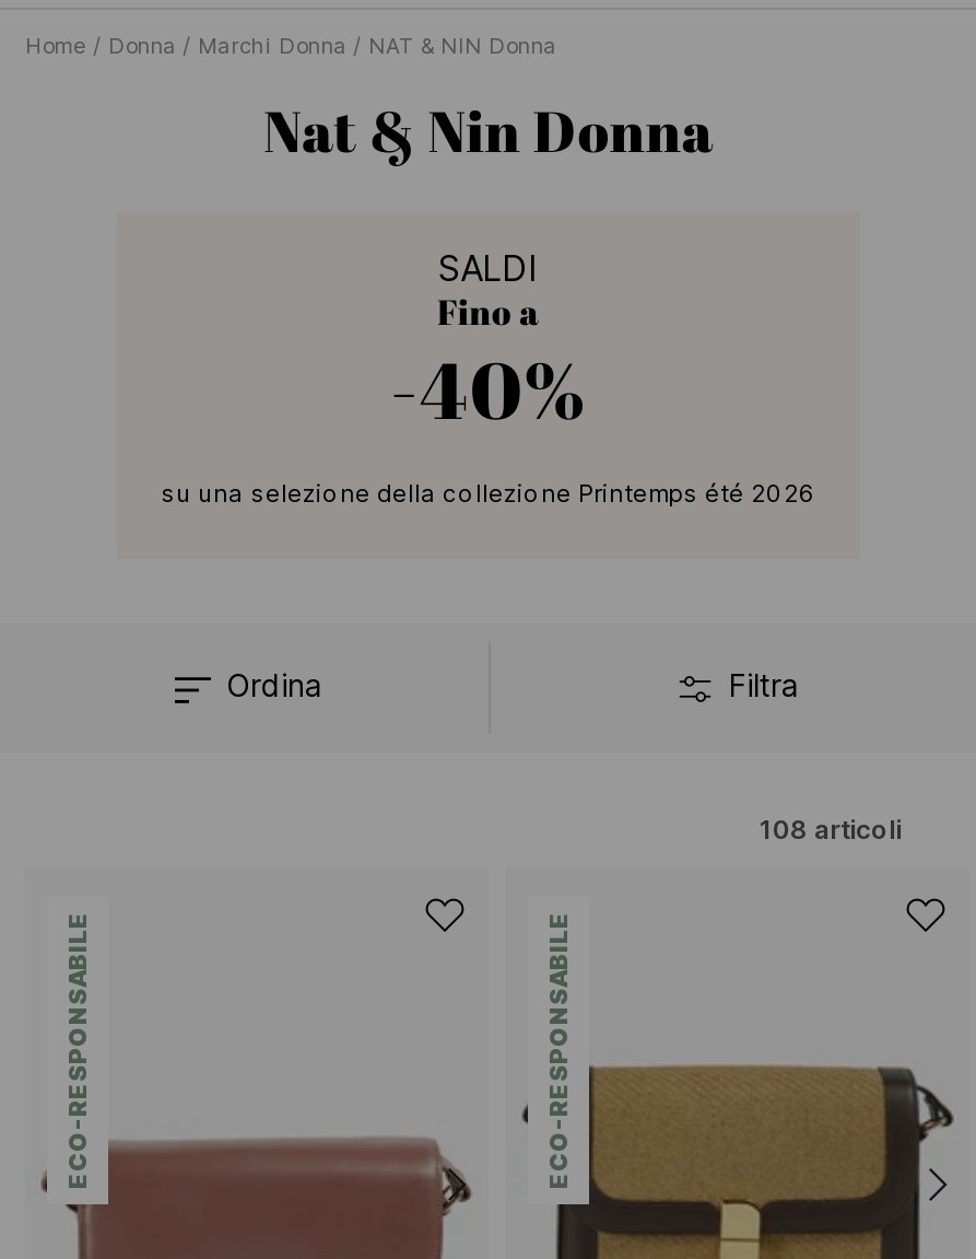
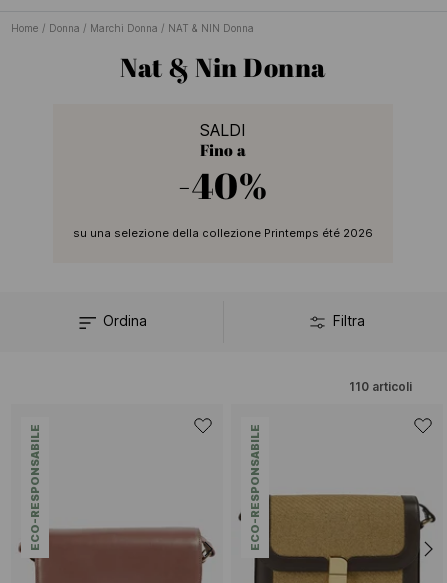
- 108 articoli
+ 110 articoli
